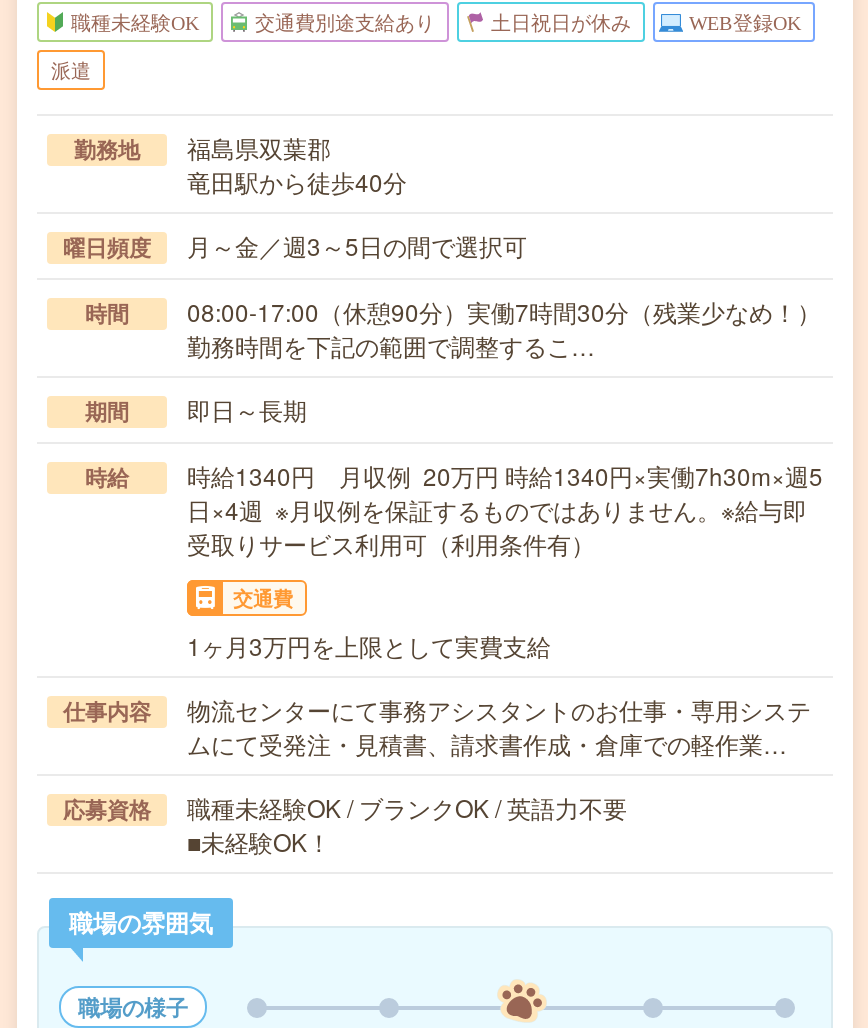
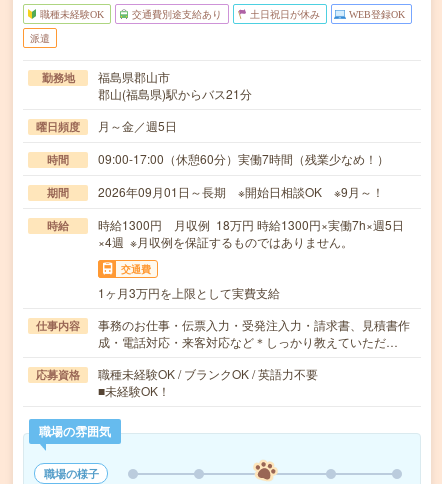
- 福島県双葉郡
- 竜田駅から徒歩40分
+ 福島県郡山市
+ 郡山(福島県)駅からバス21分

- 月～金／週3～5日の間で選択可
+ 月～金／週5日

- 08:00-17:00（休憩90分）実働7時間30分（残業少なめ！）
- 勤務時間を下記の範囲で調整するこ…
+ 09:00-17:00（休憩60分）実働7時間（残業少なめ！）

- 即日～長期
+ 2026年09月01日～長期 ※開始日相談OK ※9月～！

- 時給1340円 月収例 20万円 時給1340円×実働7h30m×週5
- 日×4週 ※月収例を保証するものではありません。※給与即
- 受取りサービス利用可（利用条件有）
+ 時給1300円 月収例 18万円 時給1300円×実働7h×週5日
+ ×4週 ※月収例を保証するものではありません。

- 物流センターにて事務アシスタントのお仕事・専用システ
- ムにて受発注・見積書、請求書作成・倉庫での軽作業…
+ 事務のお仕事・伝票入力・受発注入力・請求書、見積書作
+ 成・電話対応・来客対応など＊しっかり教えていただ…
